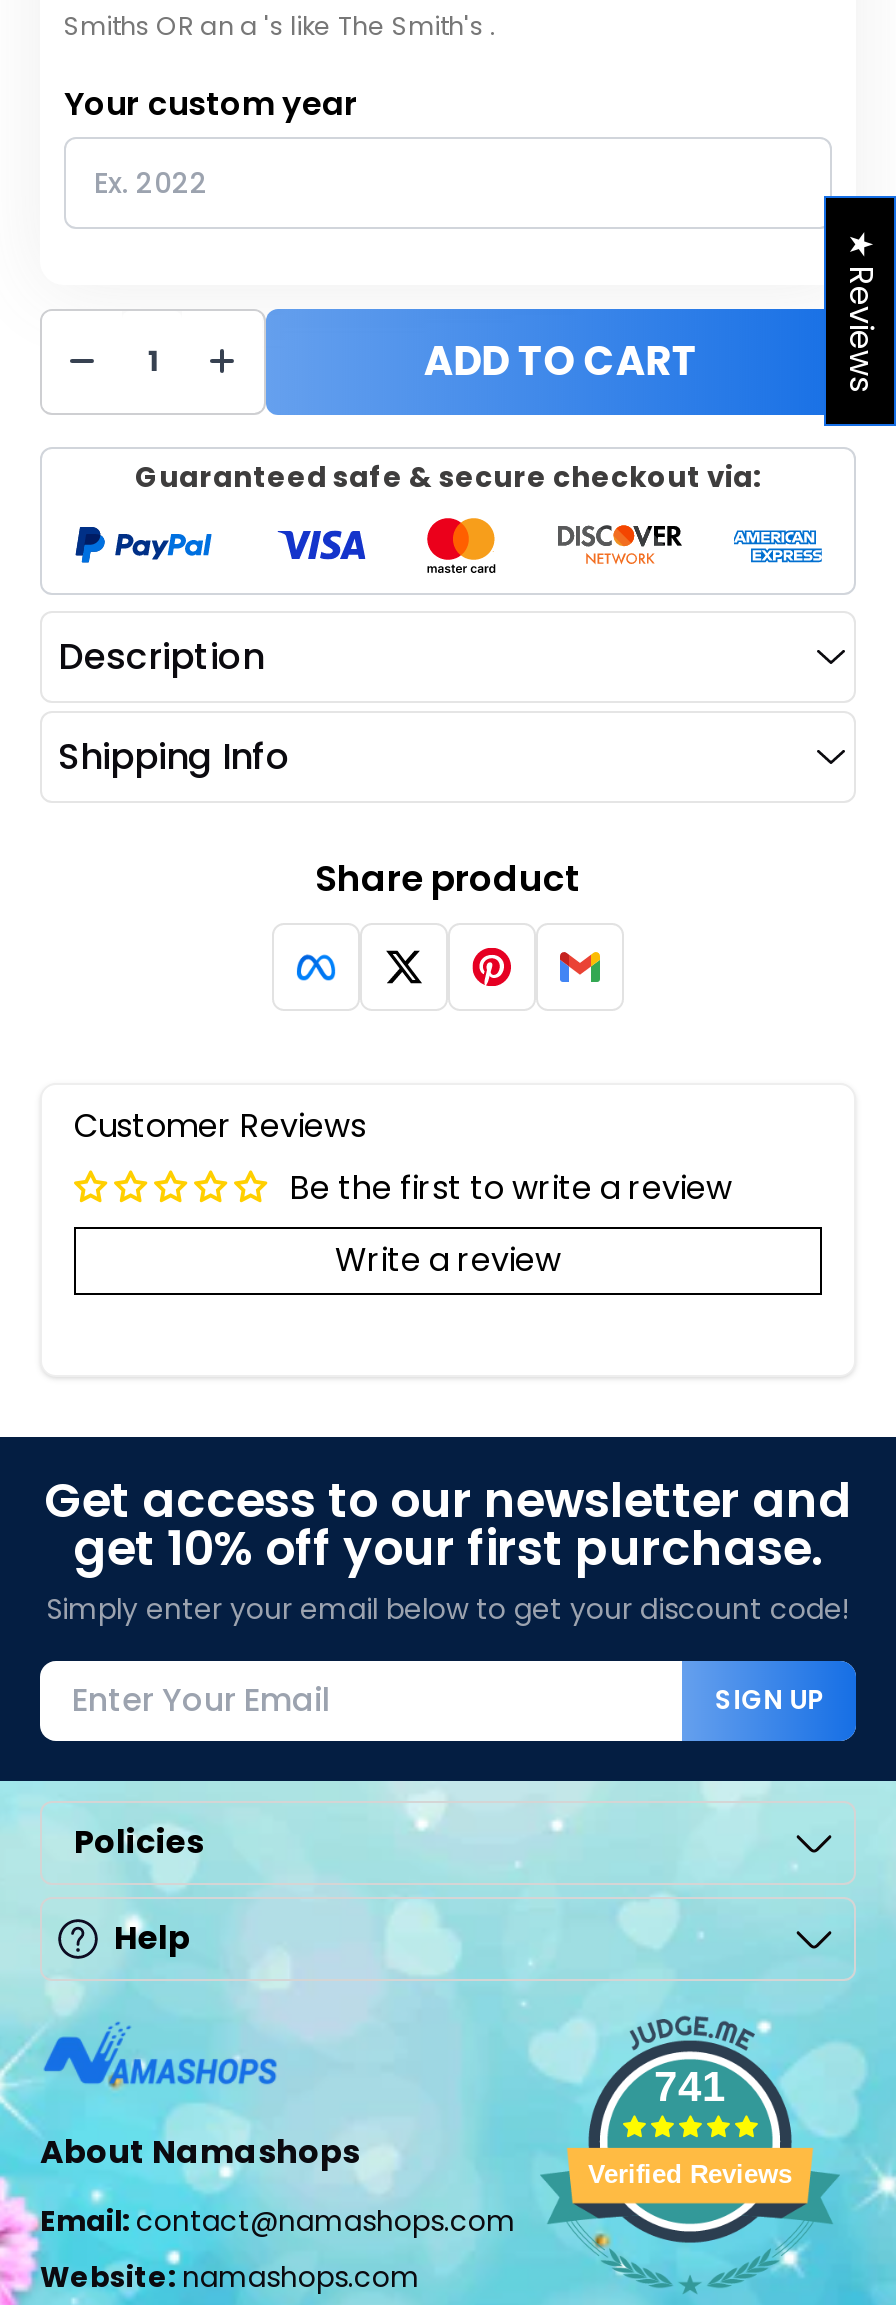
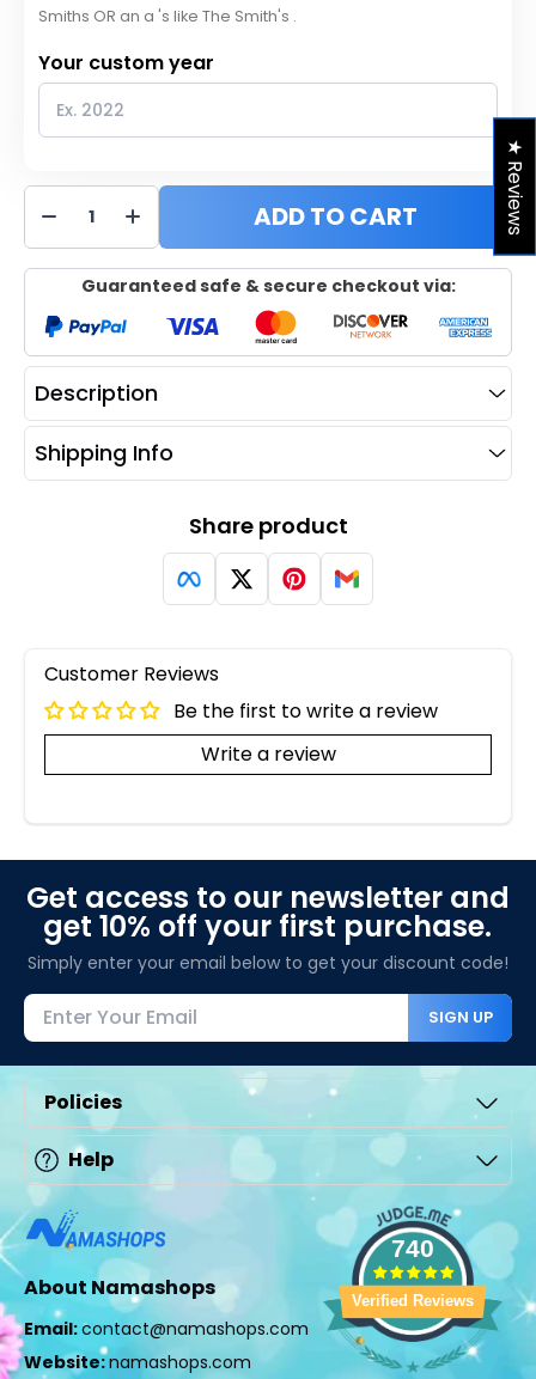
- 741
+ 740
